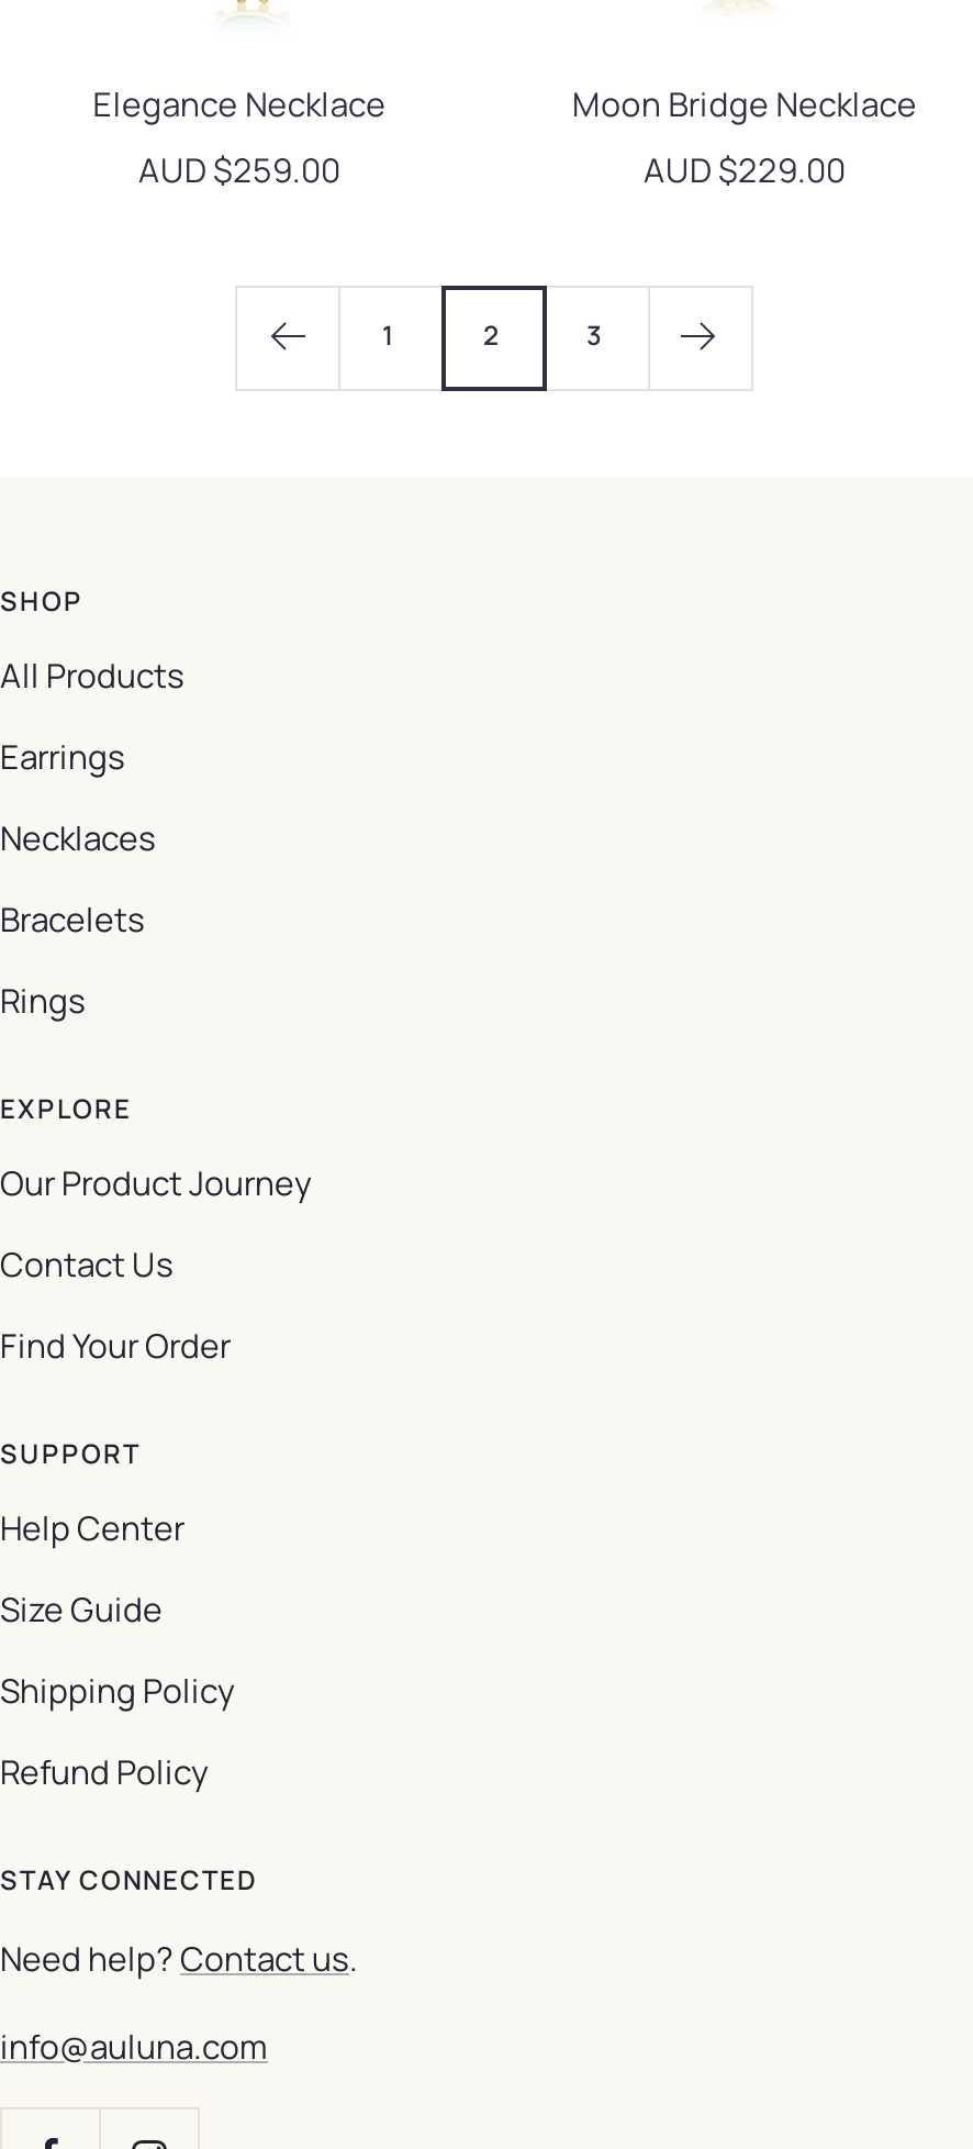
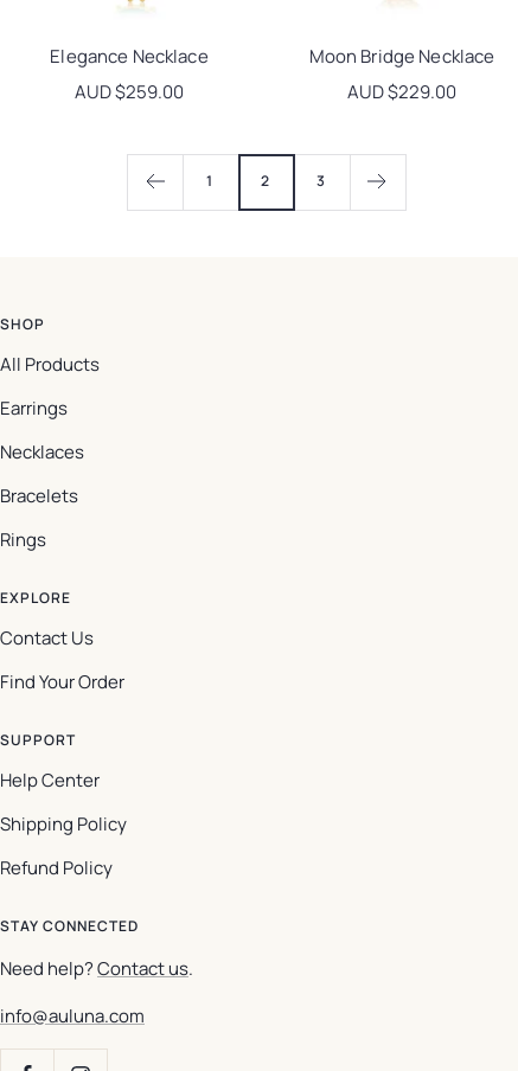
- Our Product Journey

- Size Guide
